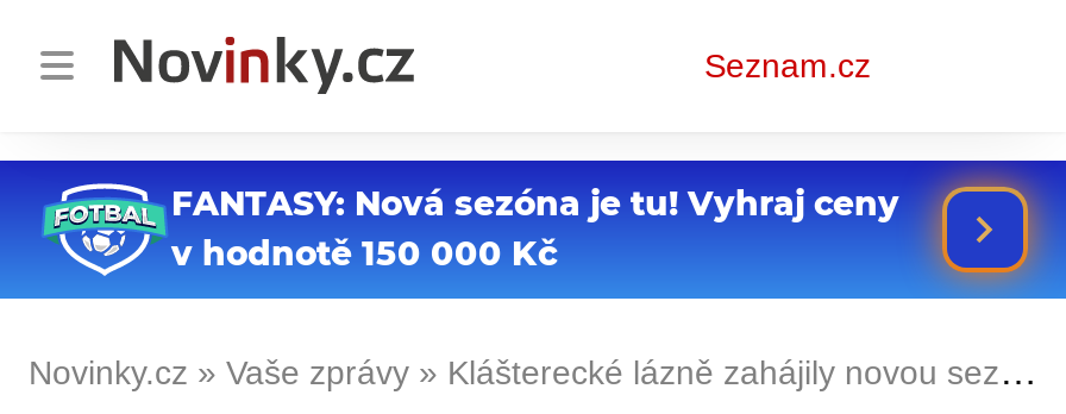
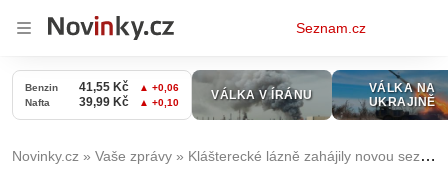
- [image]
+ [image]
